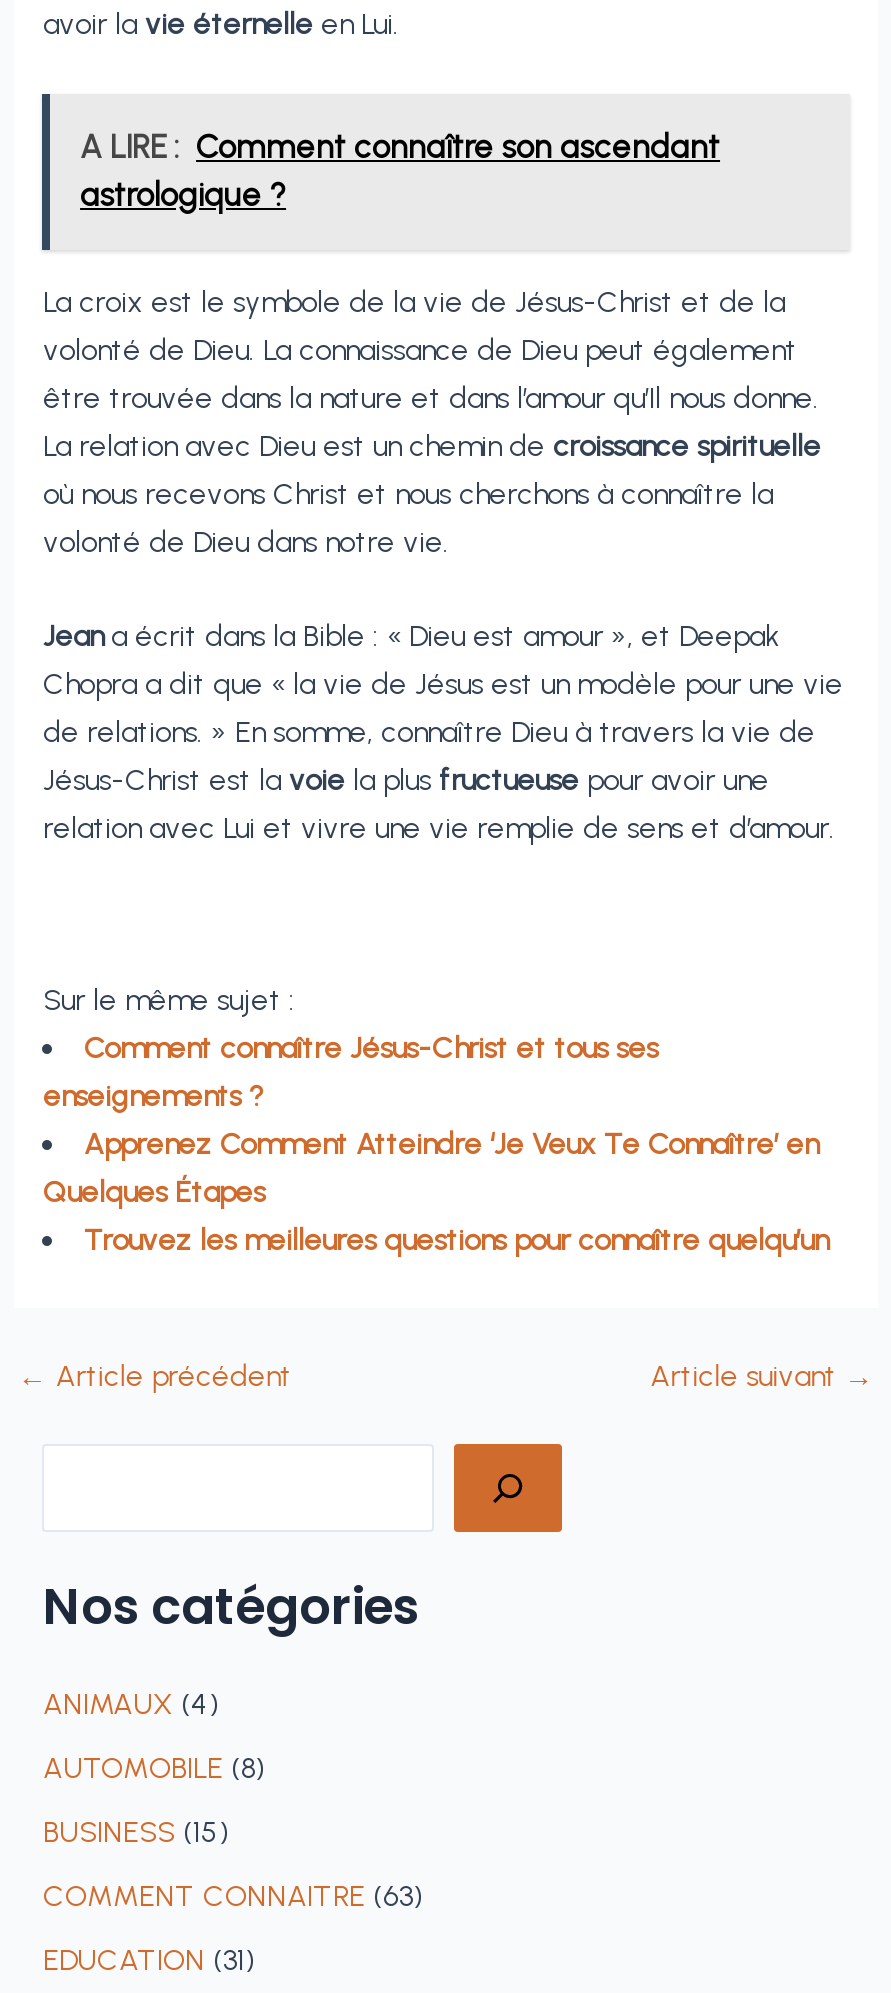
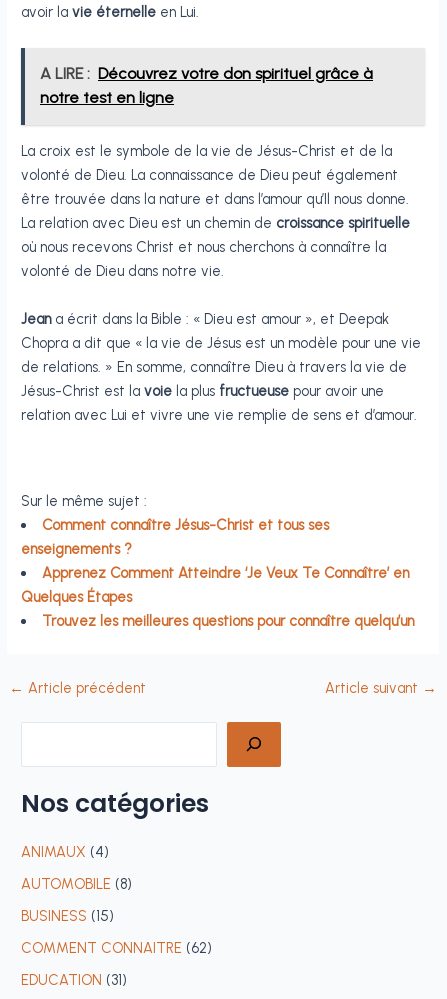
- A LIRE : Comment connaître son ascendant
- astrologique ?
+ A LIRE : Découvrez votre don spirituel grâce à
+ notre test en ligne

- COMMENT CONNAITRE (63)
+ COMMENT CONNAITRE (62)
